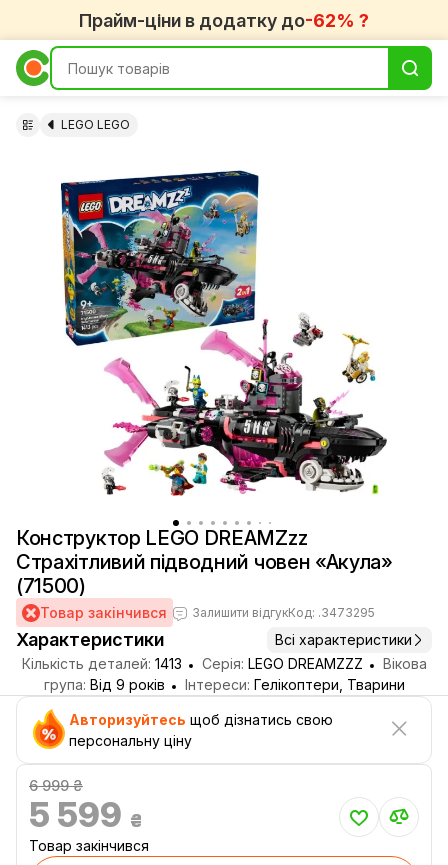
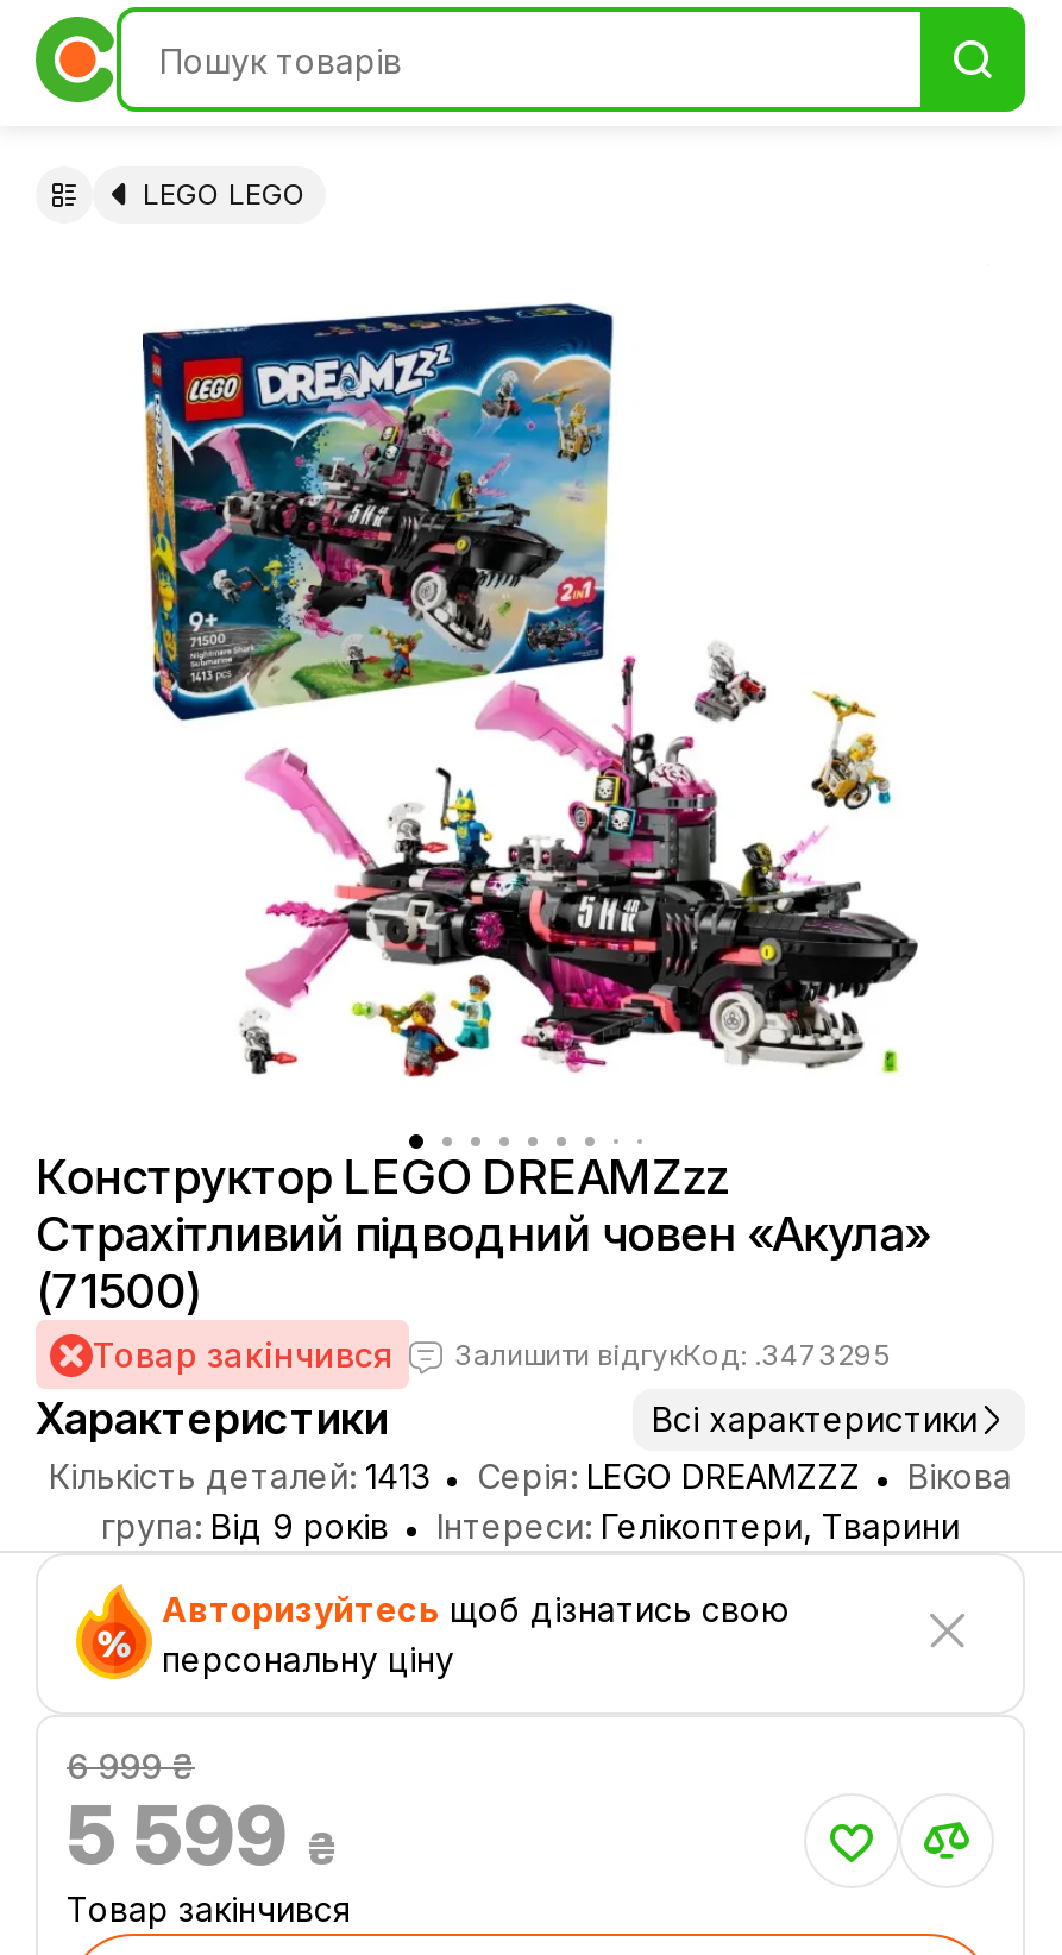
- Прайм-ціни в додатку до-62% ?
